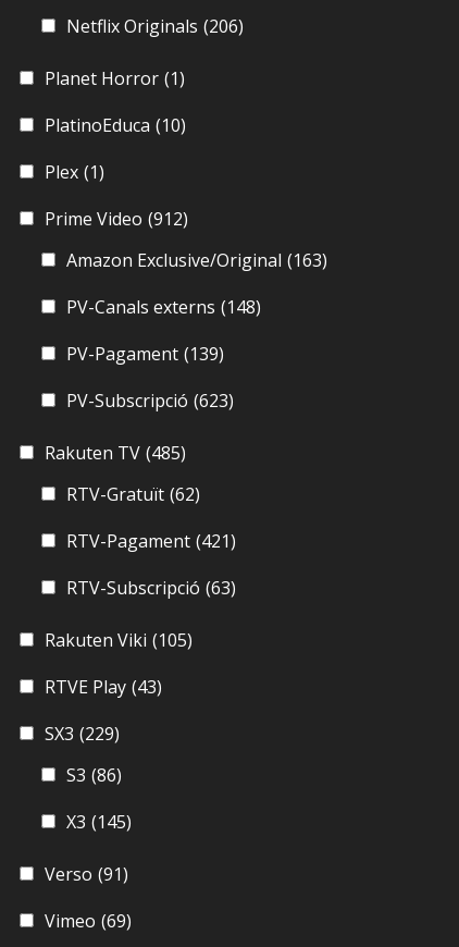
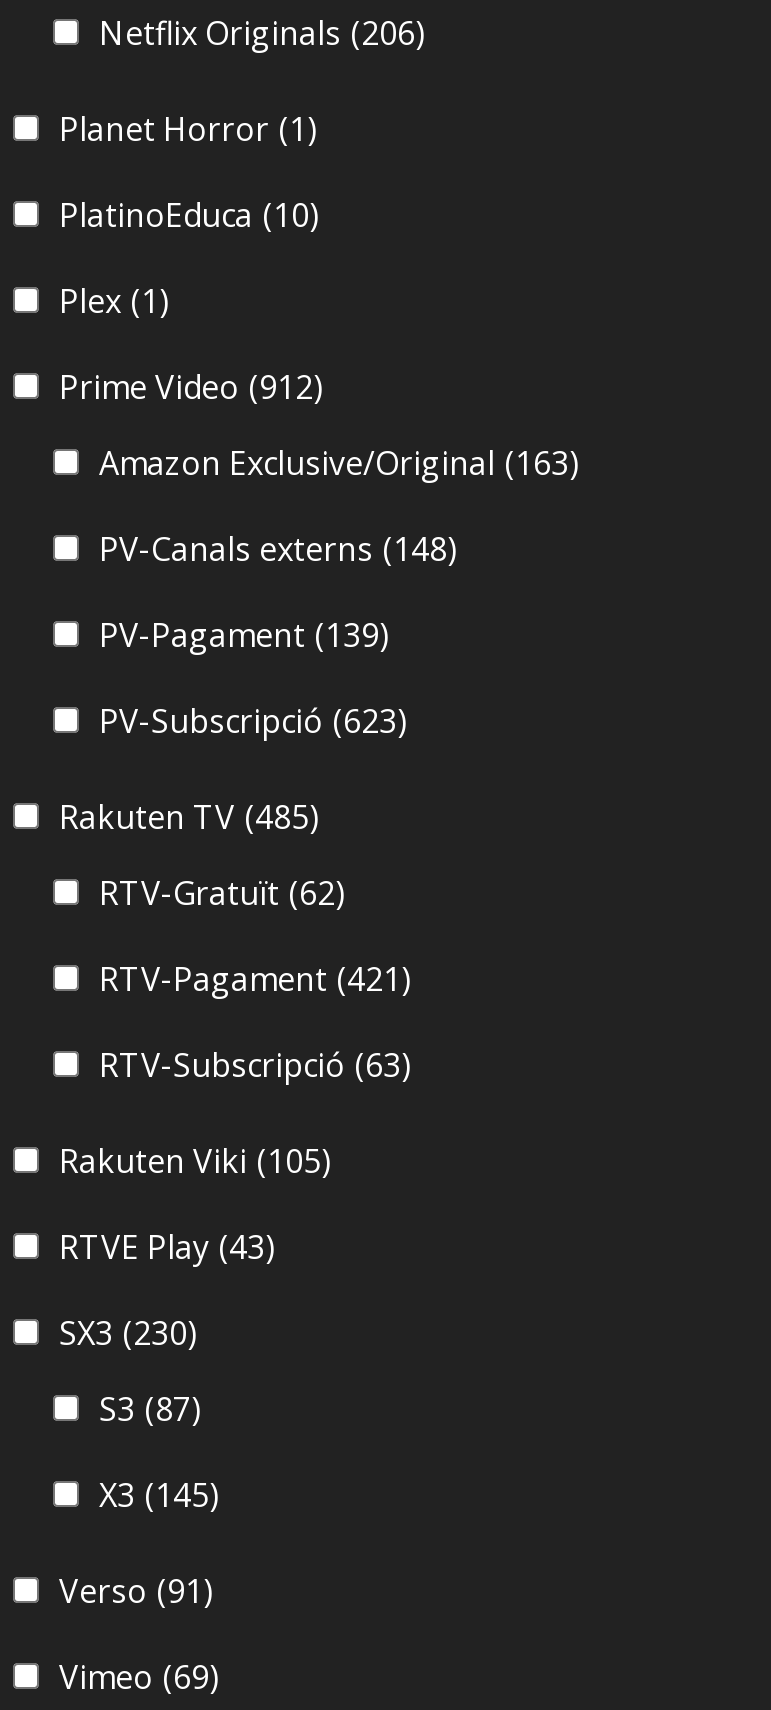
- SX3 (229)
+ SX3 (230)

- S3 (86)
+ S3 (87)
